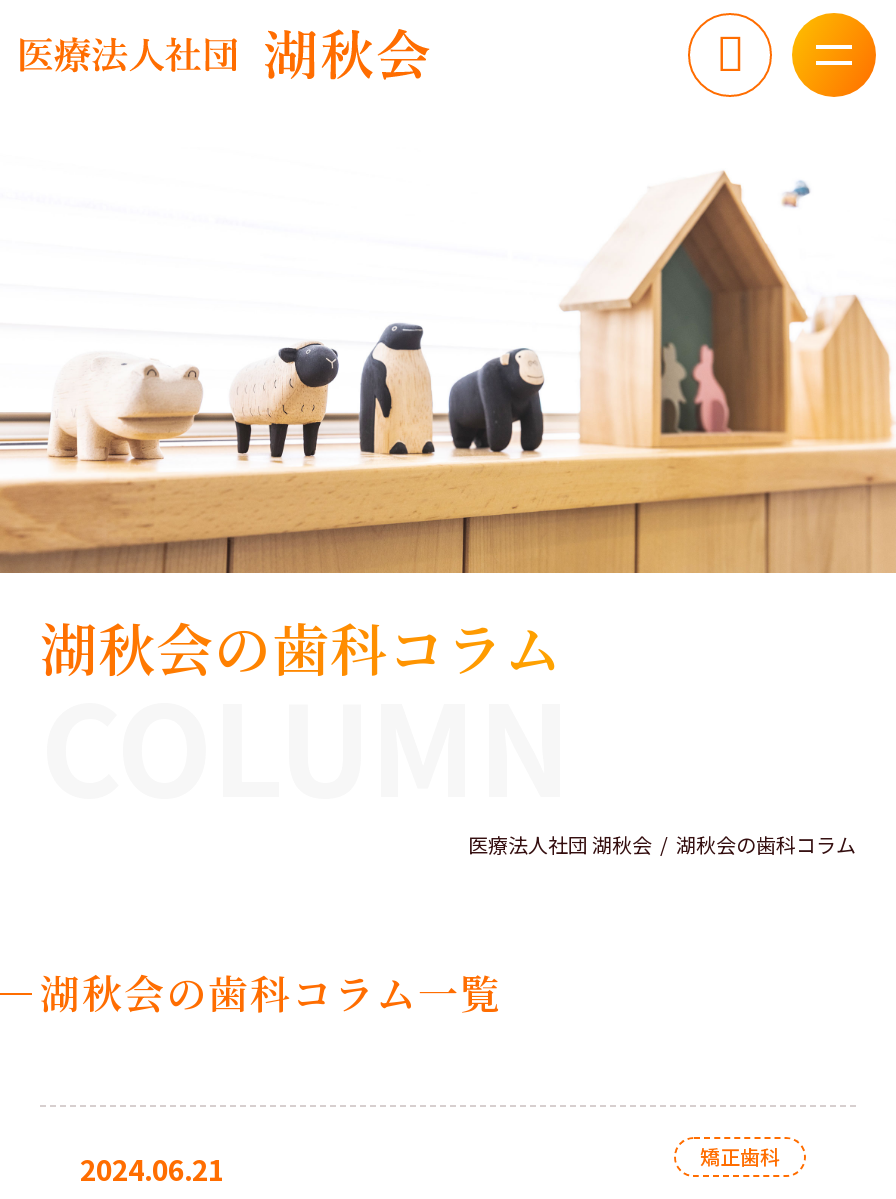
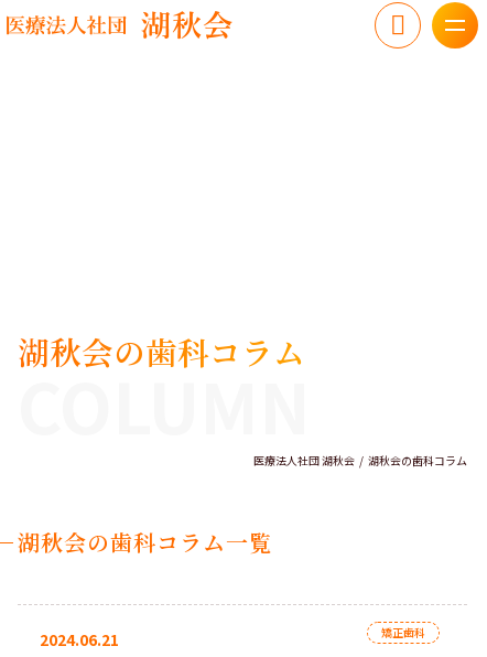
- [image]
